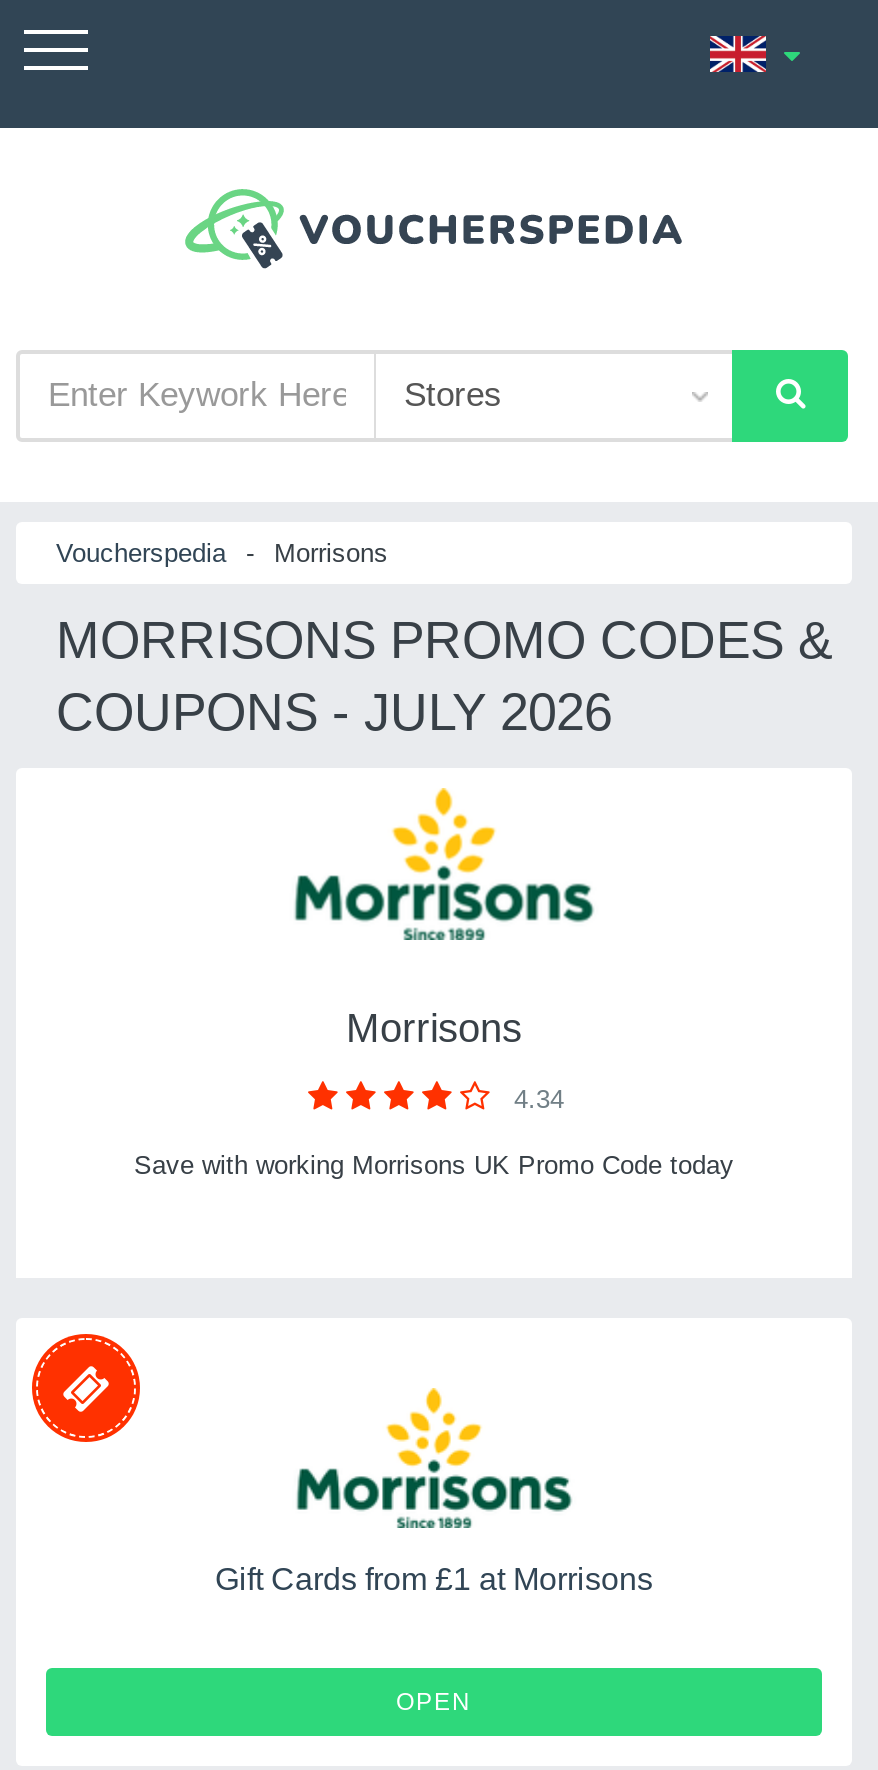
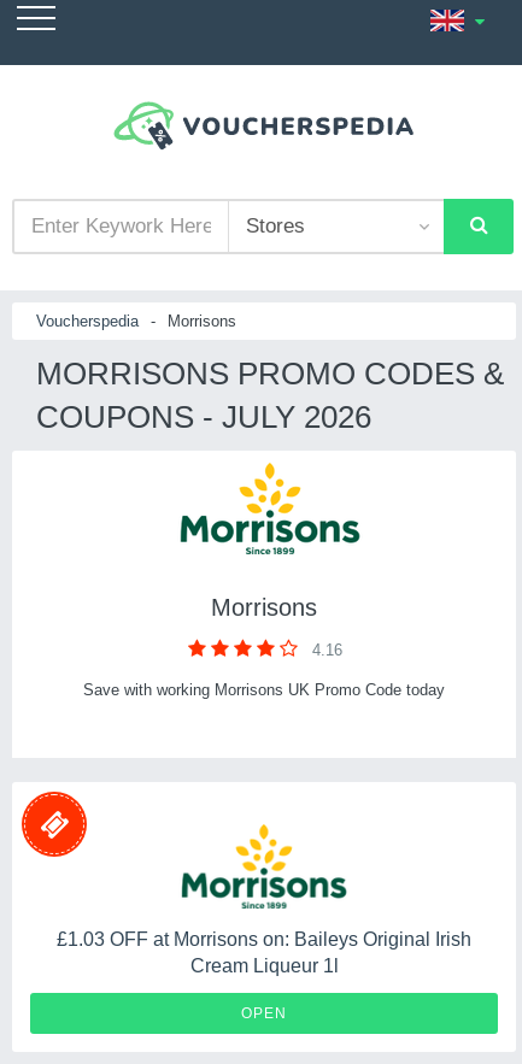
- 4.34
+ 4.16

- Gift Cards from £1 at Morrisons
+ £1.03 OFF at Morrisons on: Baileys Original Irish
+ Cream Liqueur 1l
